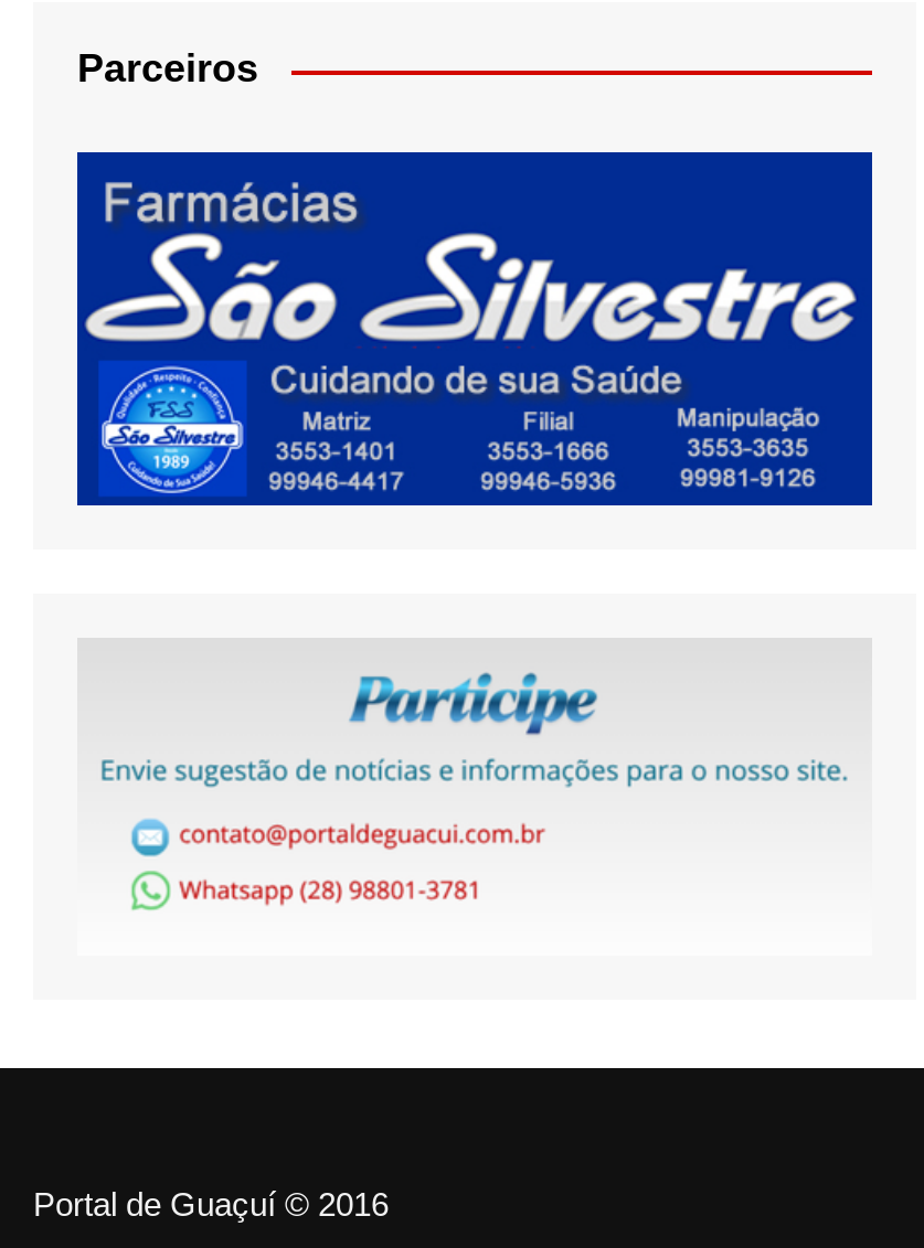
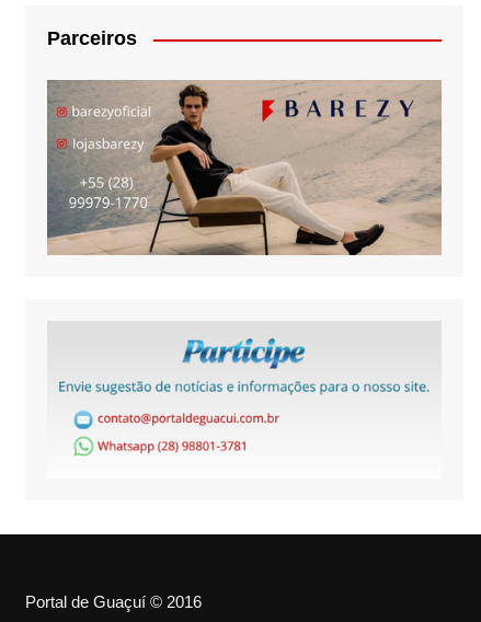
- [image]
+ [image]
